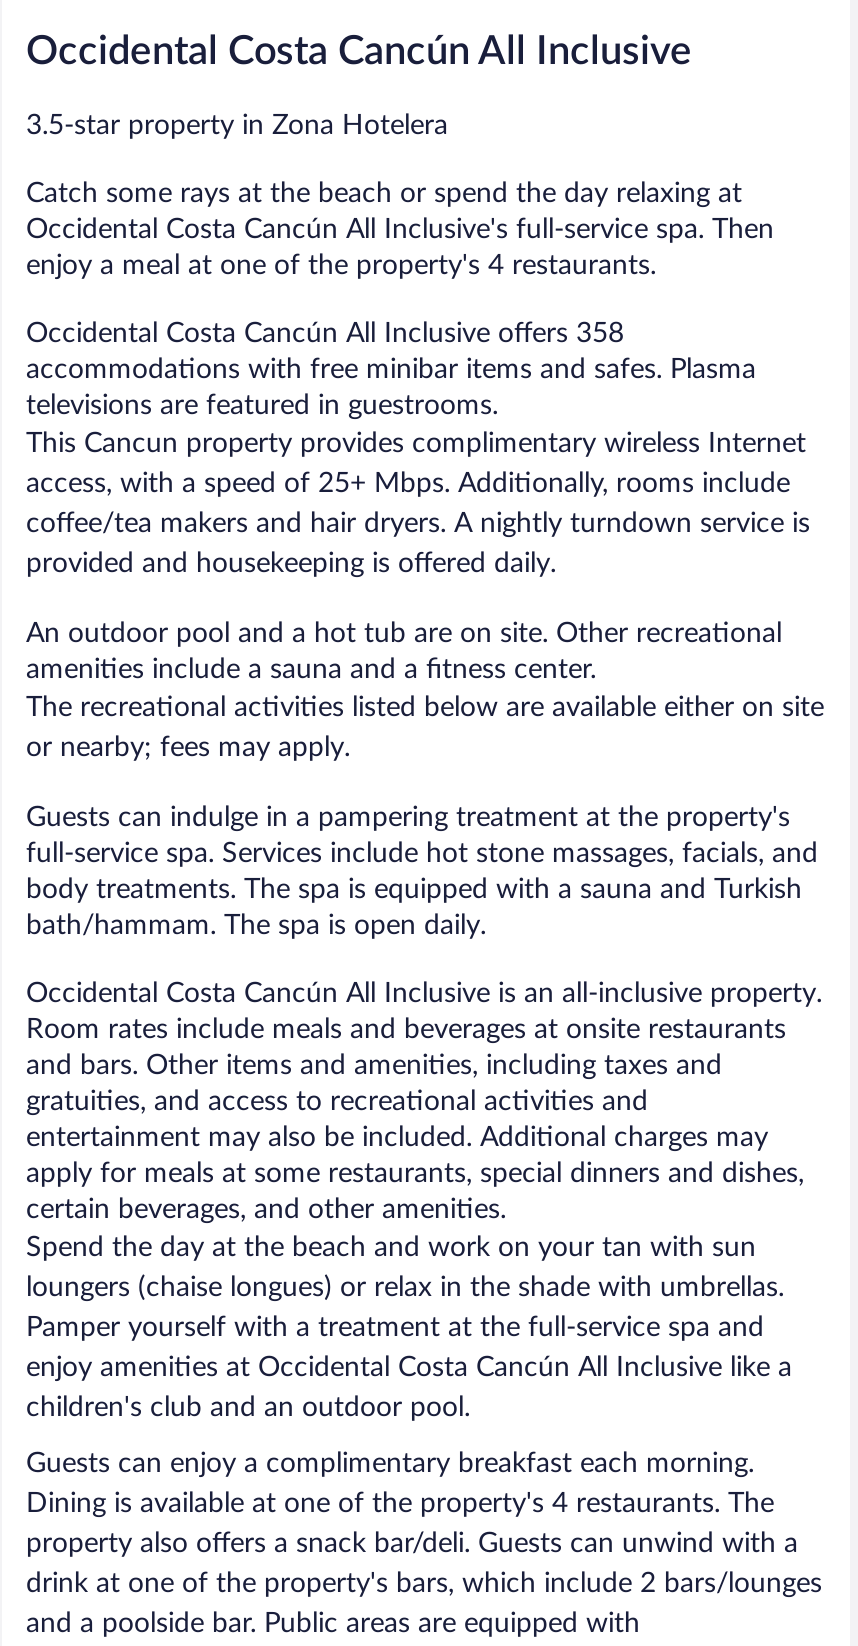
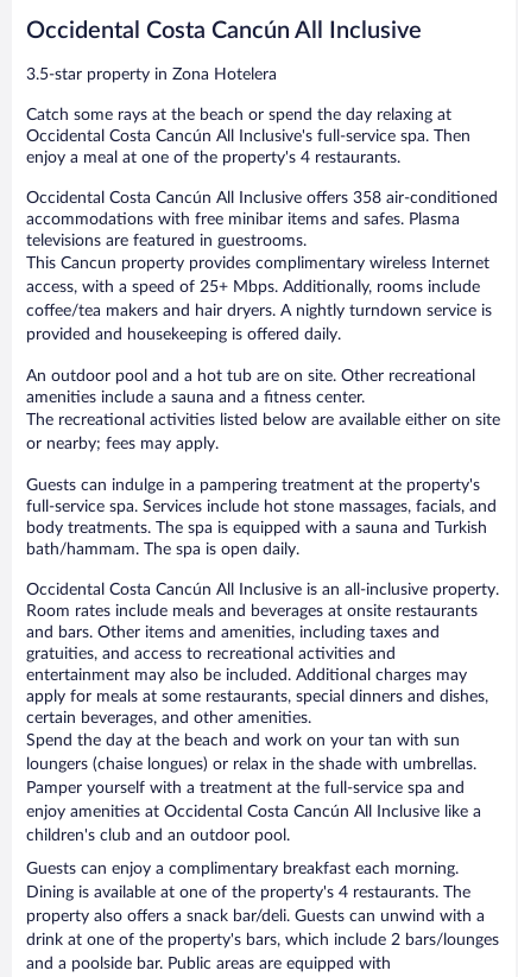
- Occidental Costa Cancún All Inclusive offers 358
+ Occidental Costa Cancún All Inclusive offers 358 air-conditioned
